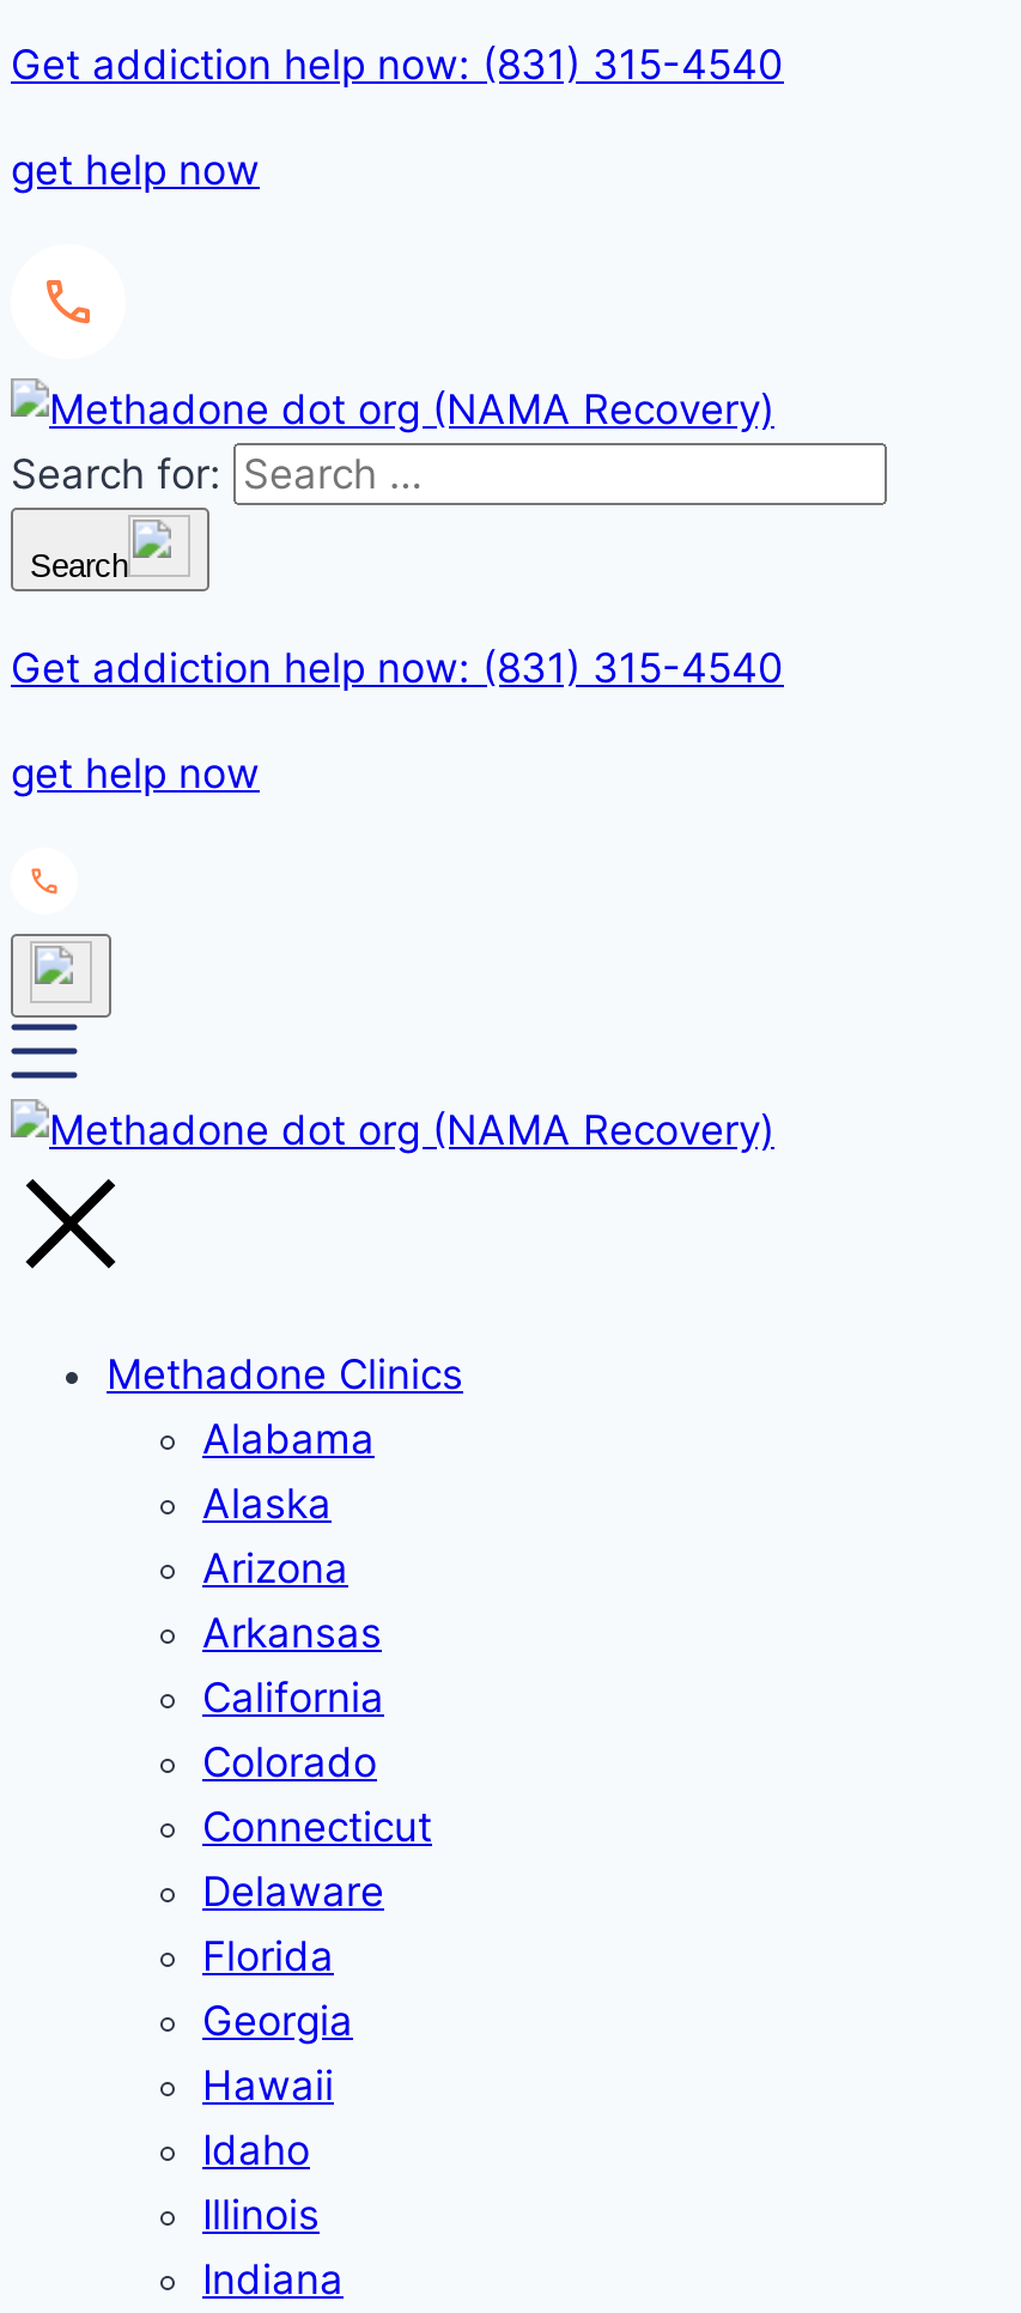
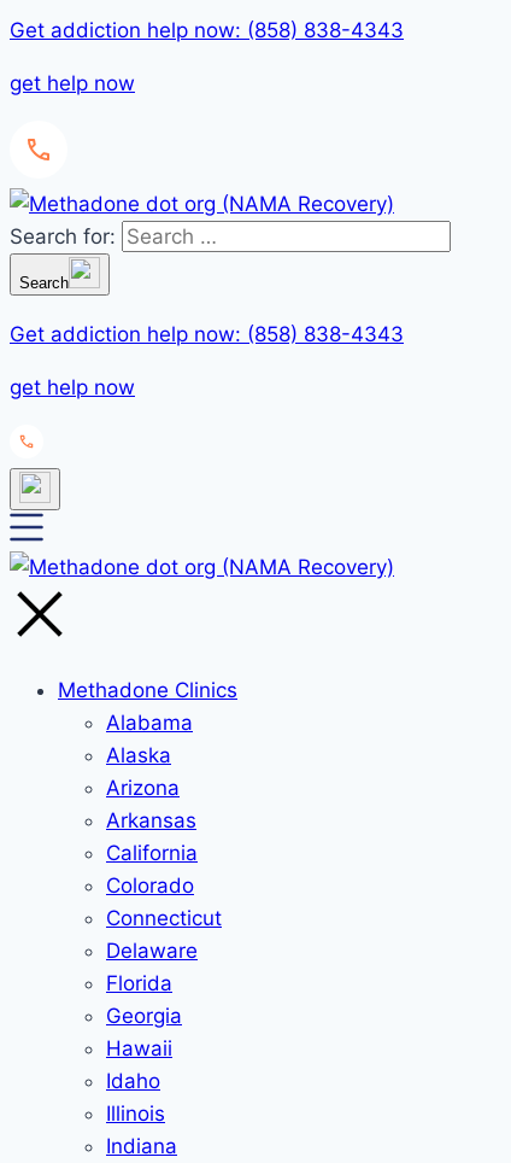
- Get addiction help now: (831) 315-4540
+ Get addiction help now: (858) 838-4343

- Get addiction help now: (831) 315-4540
+ Get addiction help now: (858) 838-4343
